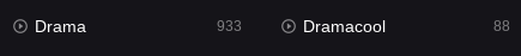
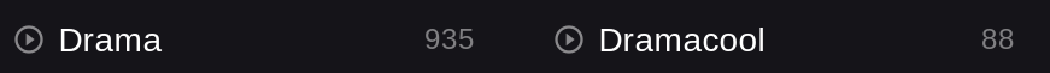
- 933
+ 935
